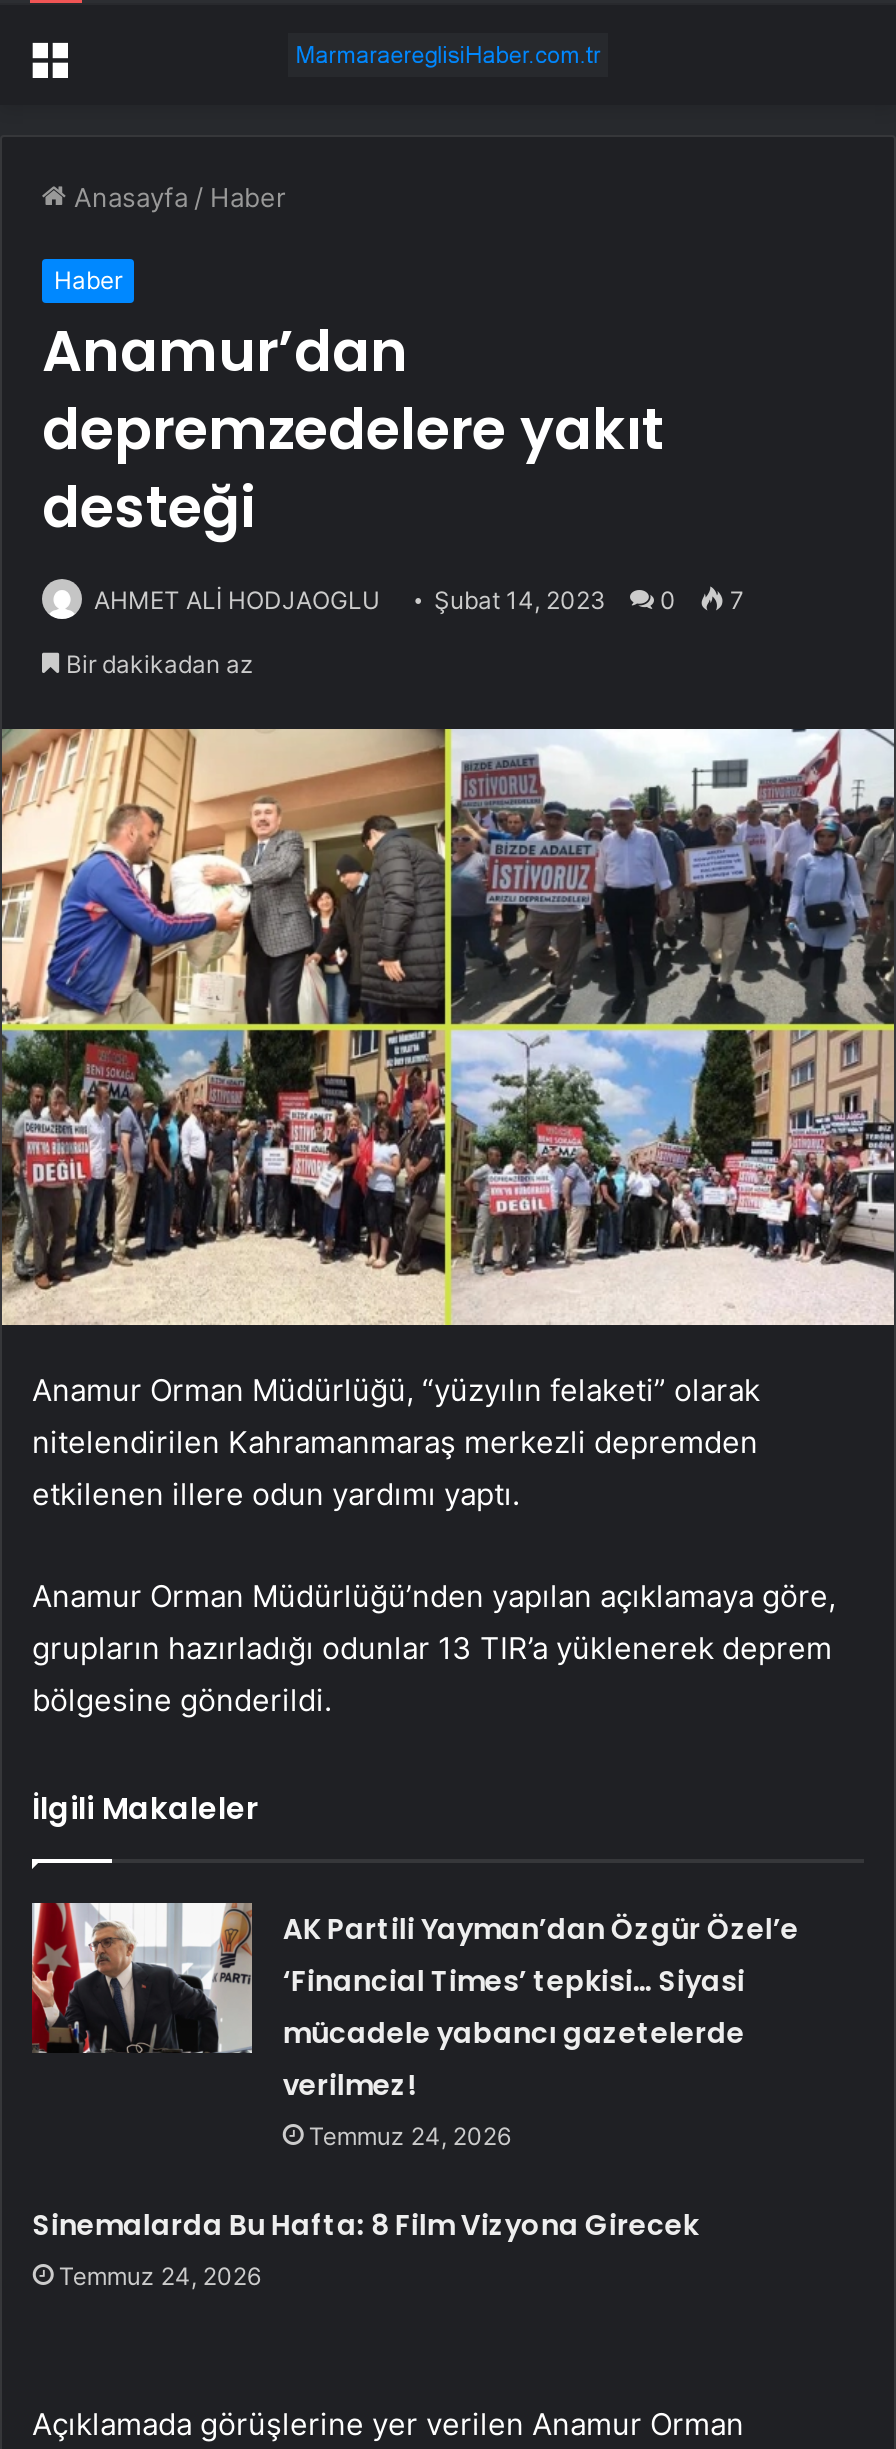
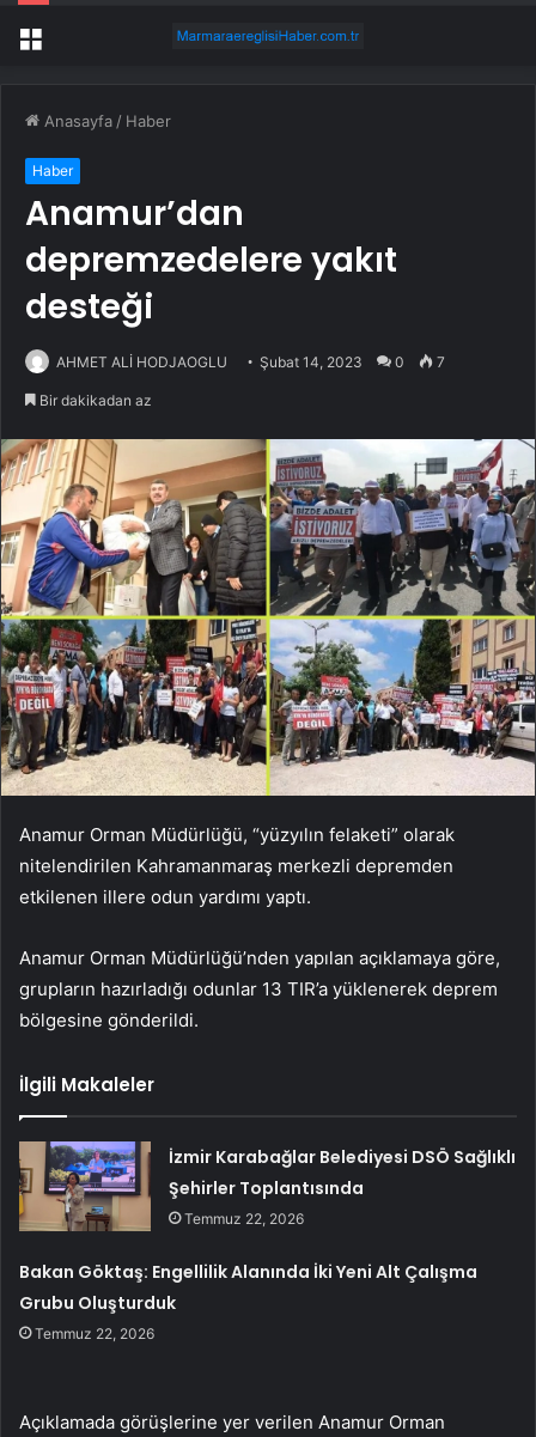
- [image]
- AK Partili Yayman’dan Özgür Özel’e
- ‘Financial Times’ tepkisi… Siyasi
- mücadele yabancı gazetelerde
- verilmez!
- Temmuz 24, 2026
+ [image]
+ İzmir Karabağlar Belediyesi DSÖ Sağlıklı
+ Şehirler Toplantısında
+ Temmuz 22, 2026

- Sinemalarda Bu Hafta: 8 Film Vizyona Girecek
- Temmuz 24, 2026
+ Bakan Göktaş: Engellilik Alanında İki Yeni Alt Çalışma
+ Grubu Oluşturduk
+ Temmuz 22, 2026
